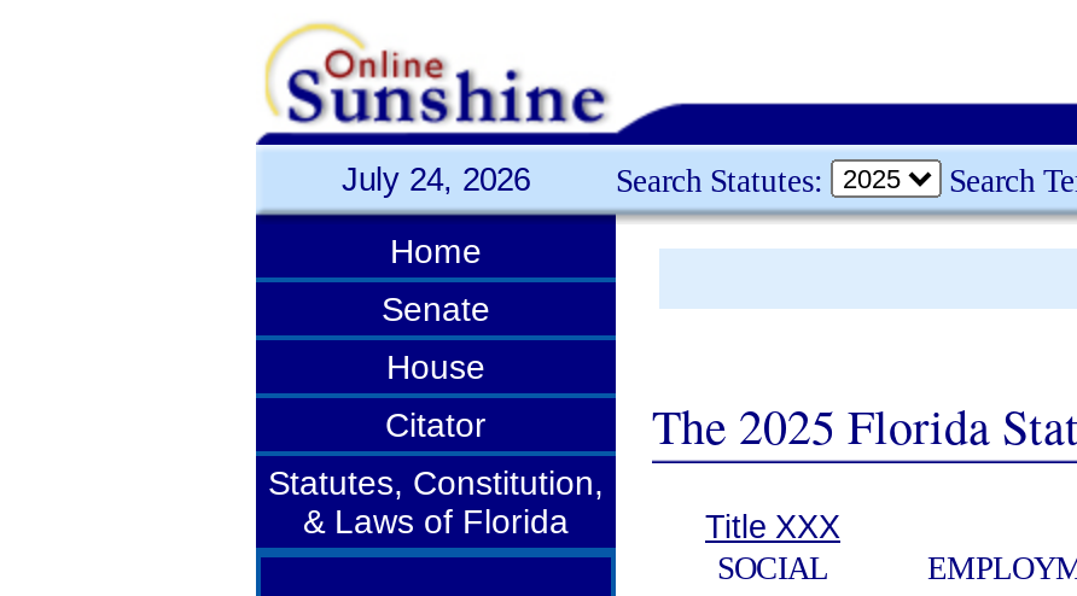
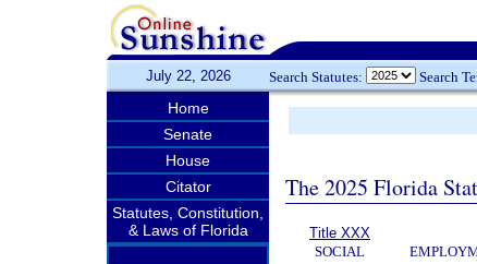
- July 24, 2026
+ July 22, 2026
